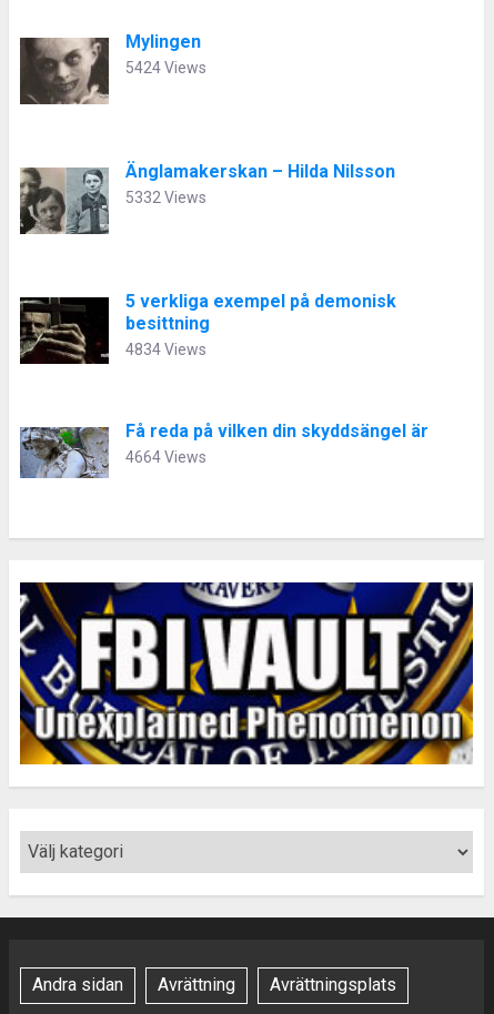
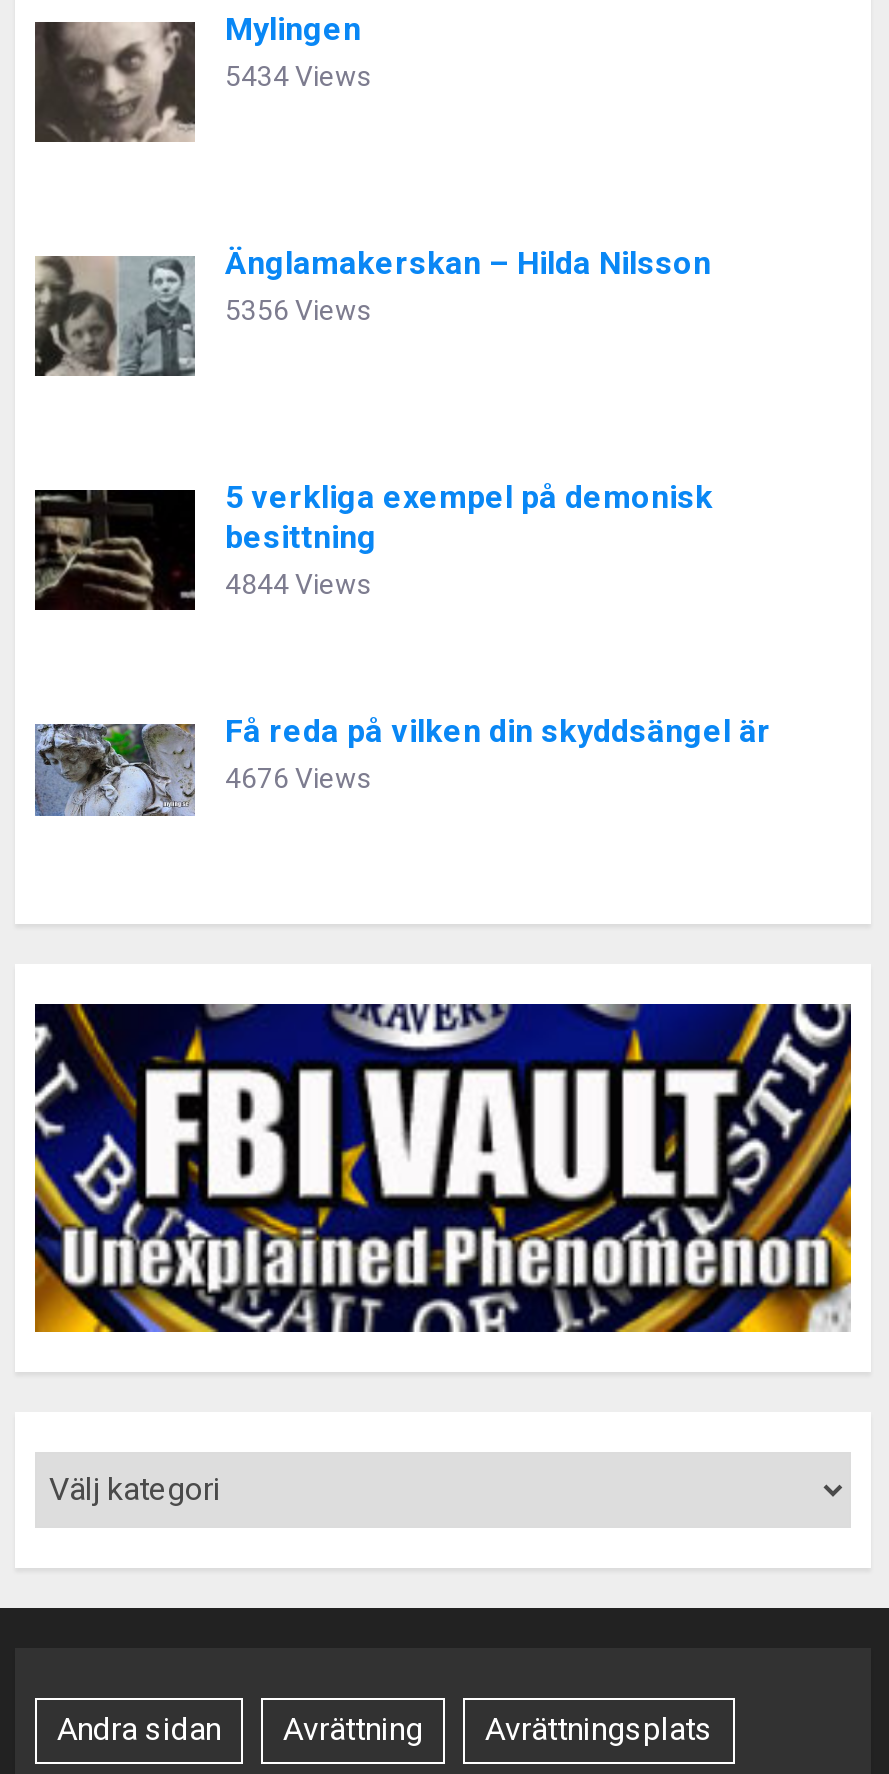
- 5424 Views
+ 5434 Views

- 5332 Views
+ 5356 Views

- 4834 Views
+ 4844 Views

- 4664 Views
+ 4676 Views
